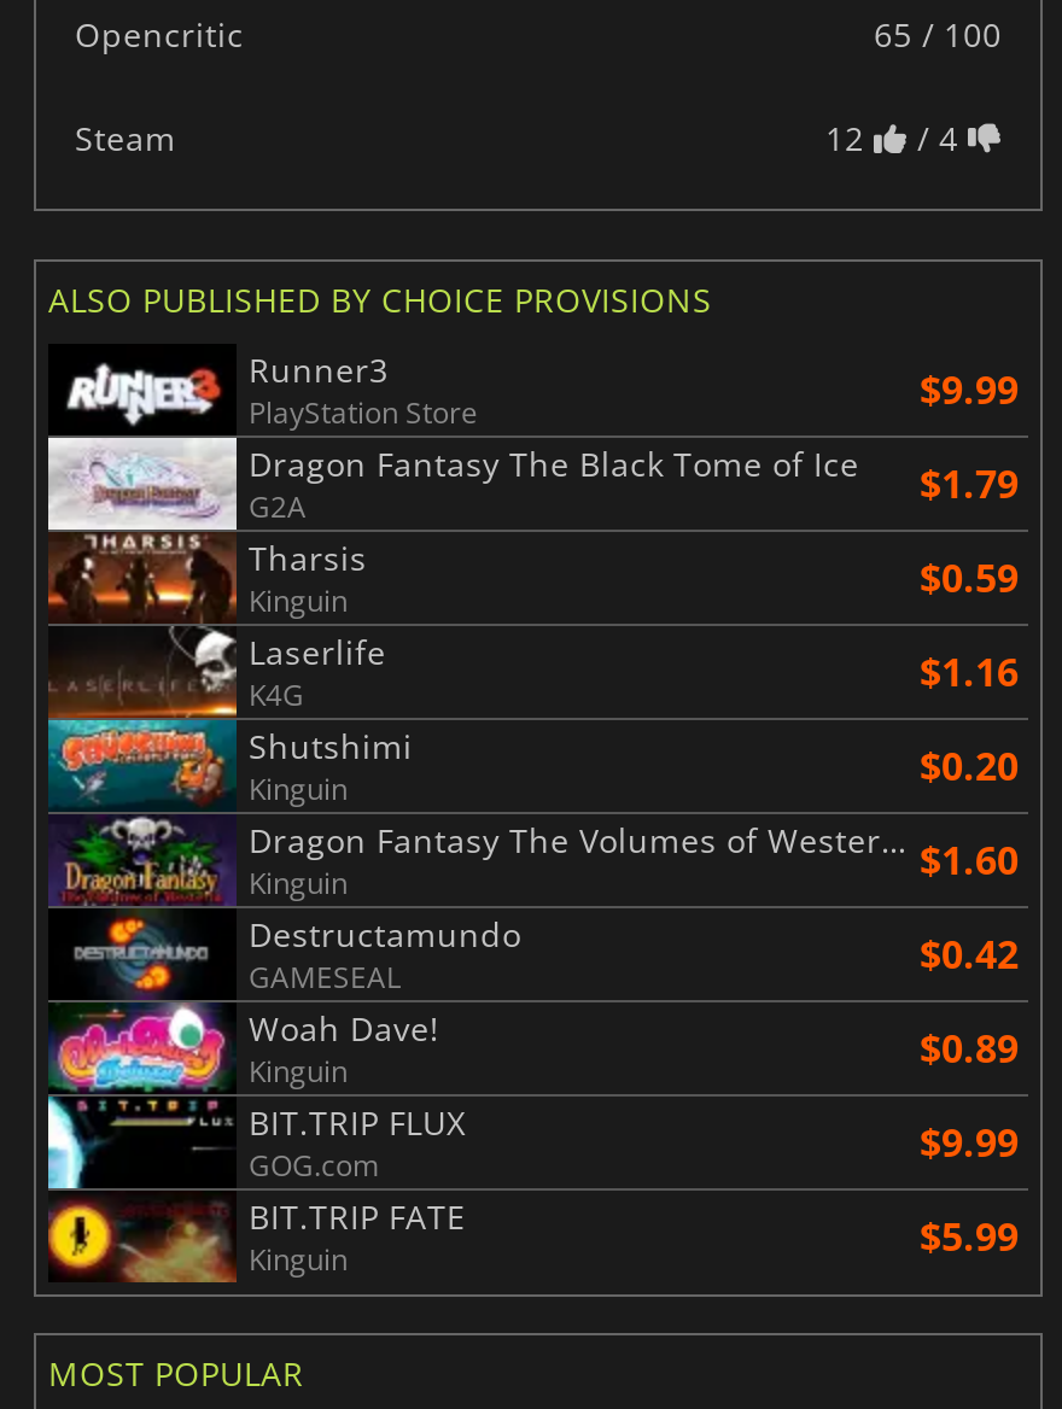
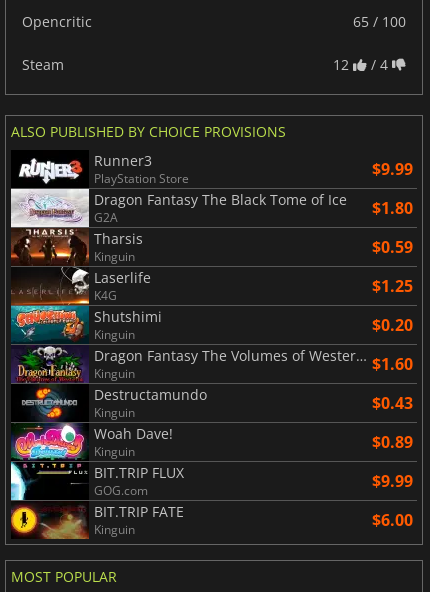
- Dragon Fantasy The Black Tome of Ice $1.79
+ Dragon Fantasy The Black Tome of Ice $1.80

- $1.16
+ $1.25

- GAMESEAL
- $0.42
+ Kinguin
+ $0.43

- $5.99
+ $6.00
